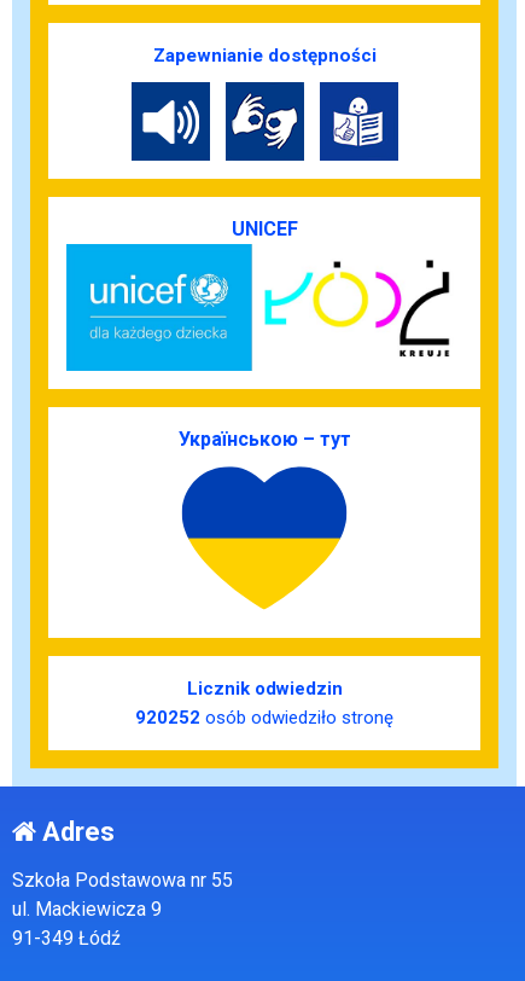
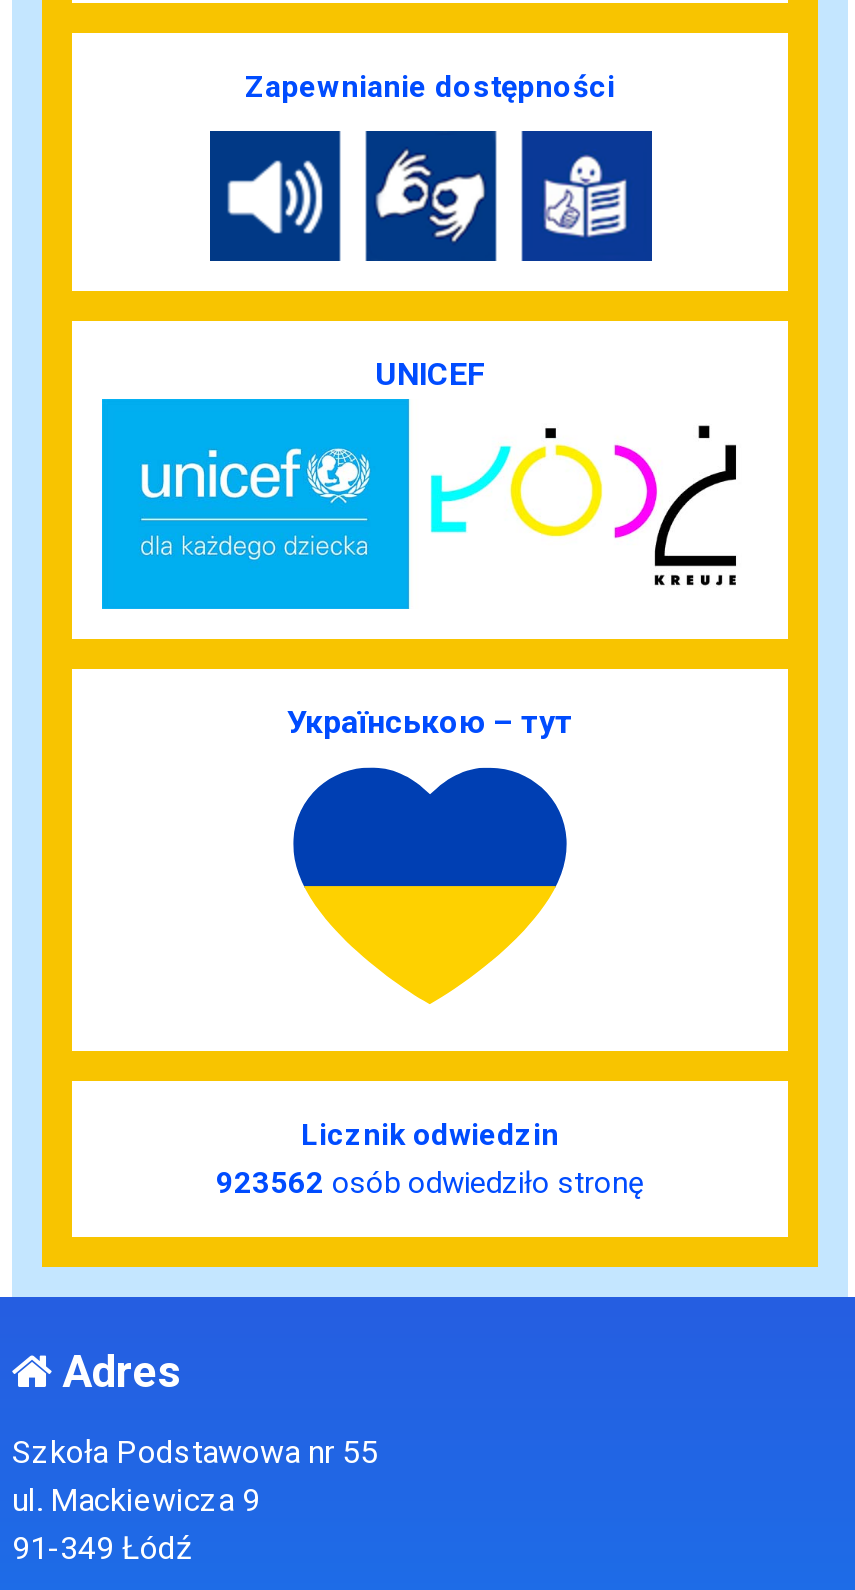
- 920252 osób odwiedziło stronę
+ 923562 osób odwiedziło stronę
